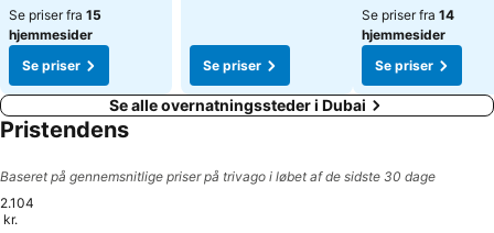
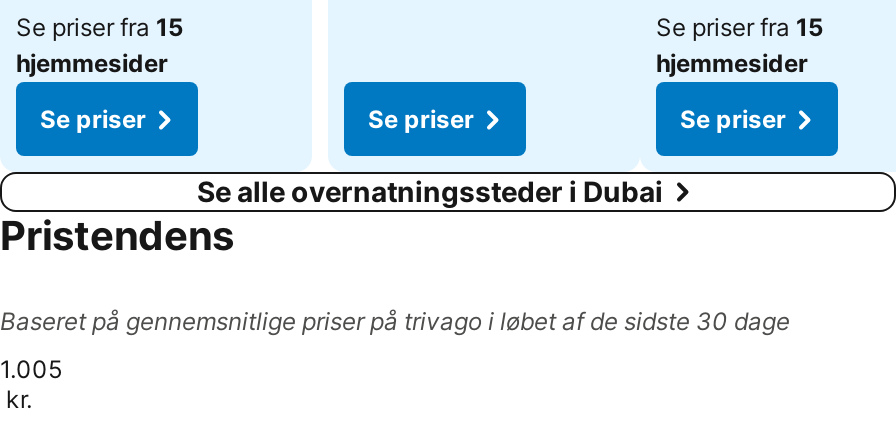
- Se priser fra 14
+ Se priser fra 15

- 2.104
+ 1.005
